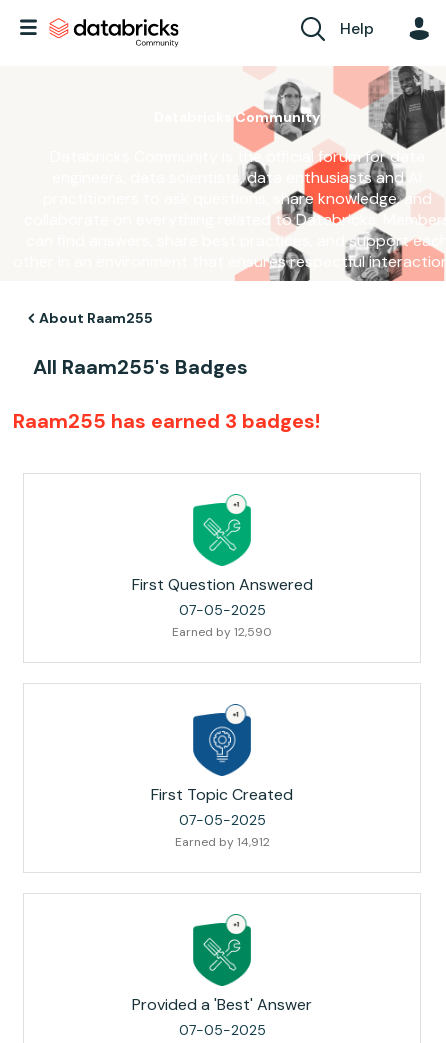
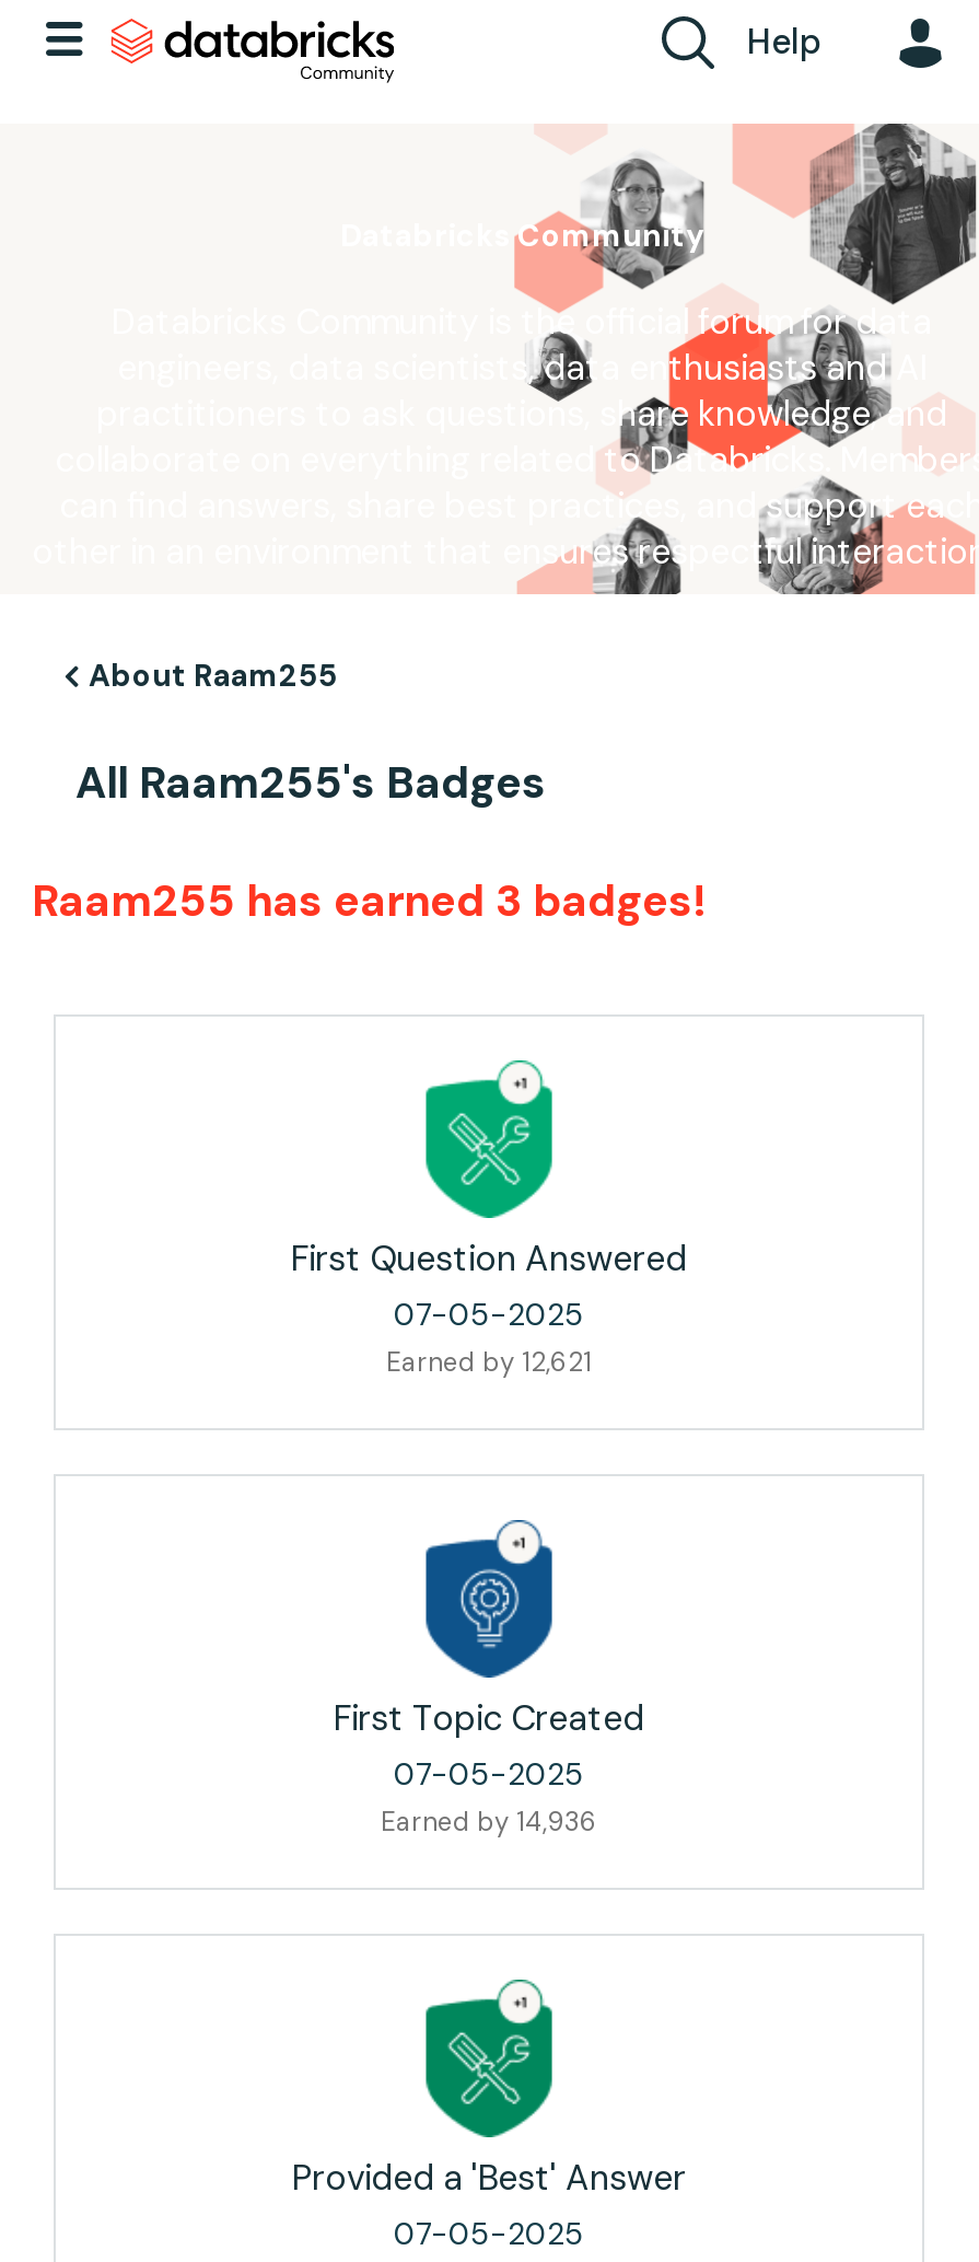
- Earned by 12,590
+ Earned by 12,621

- Earned by 14,912
+ Earned by 14,936
